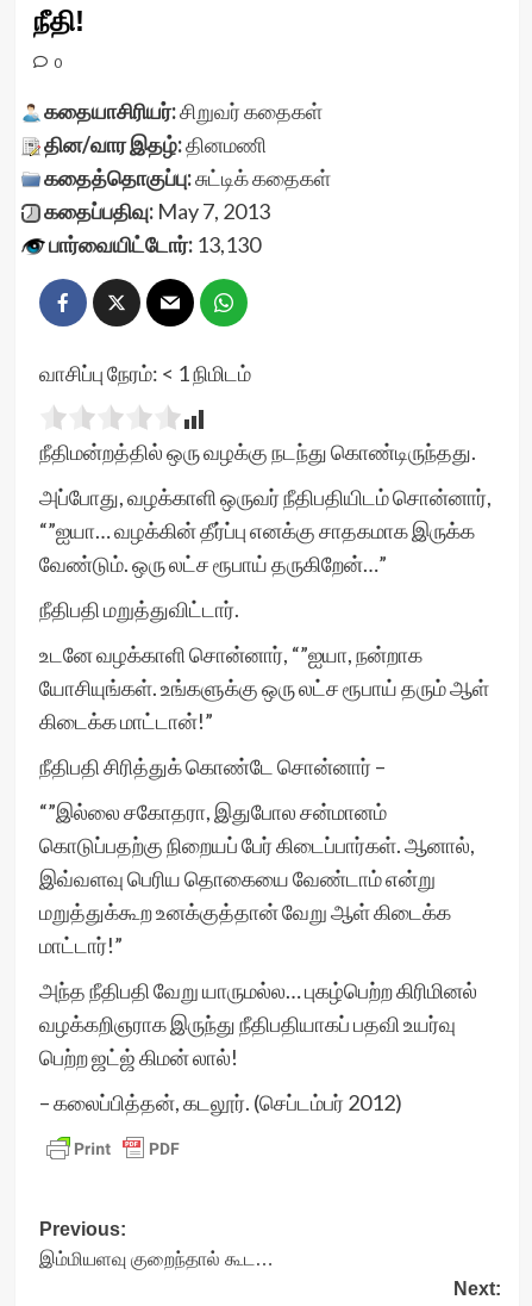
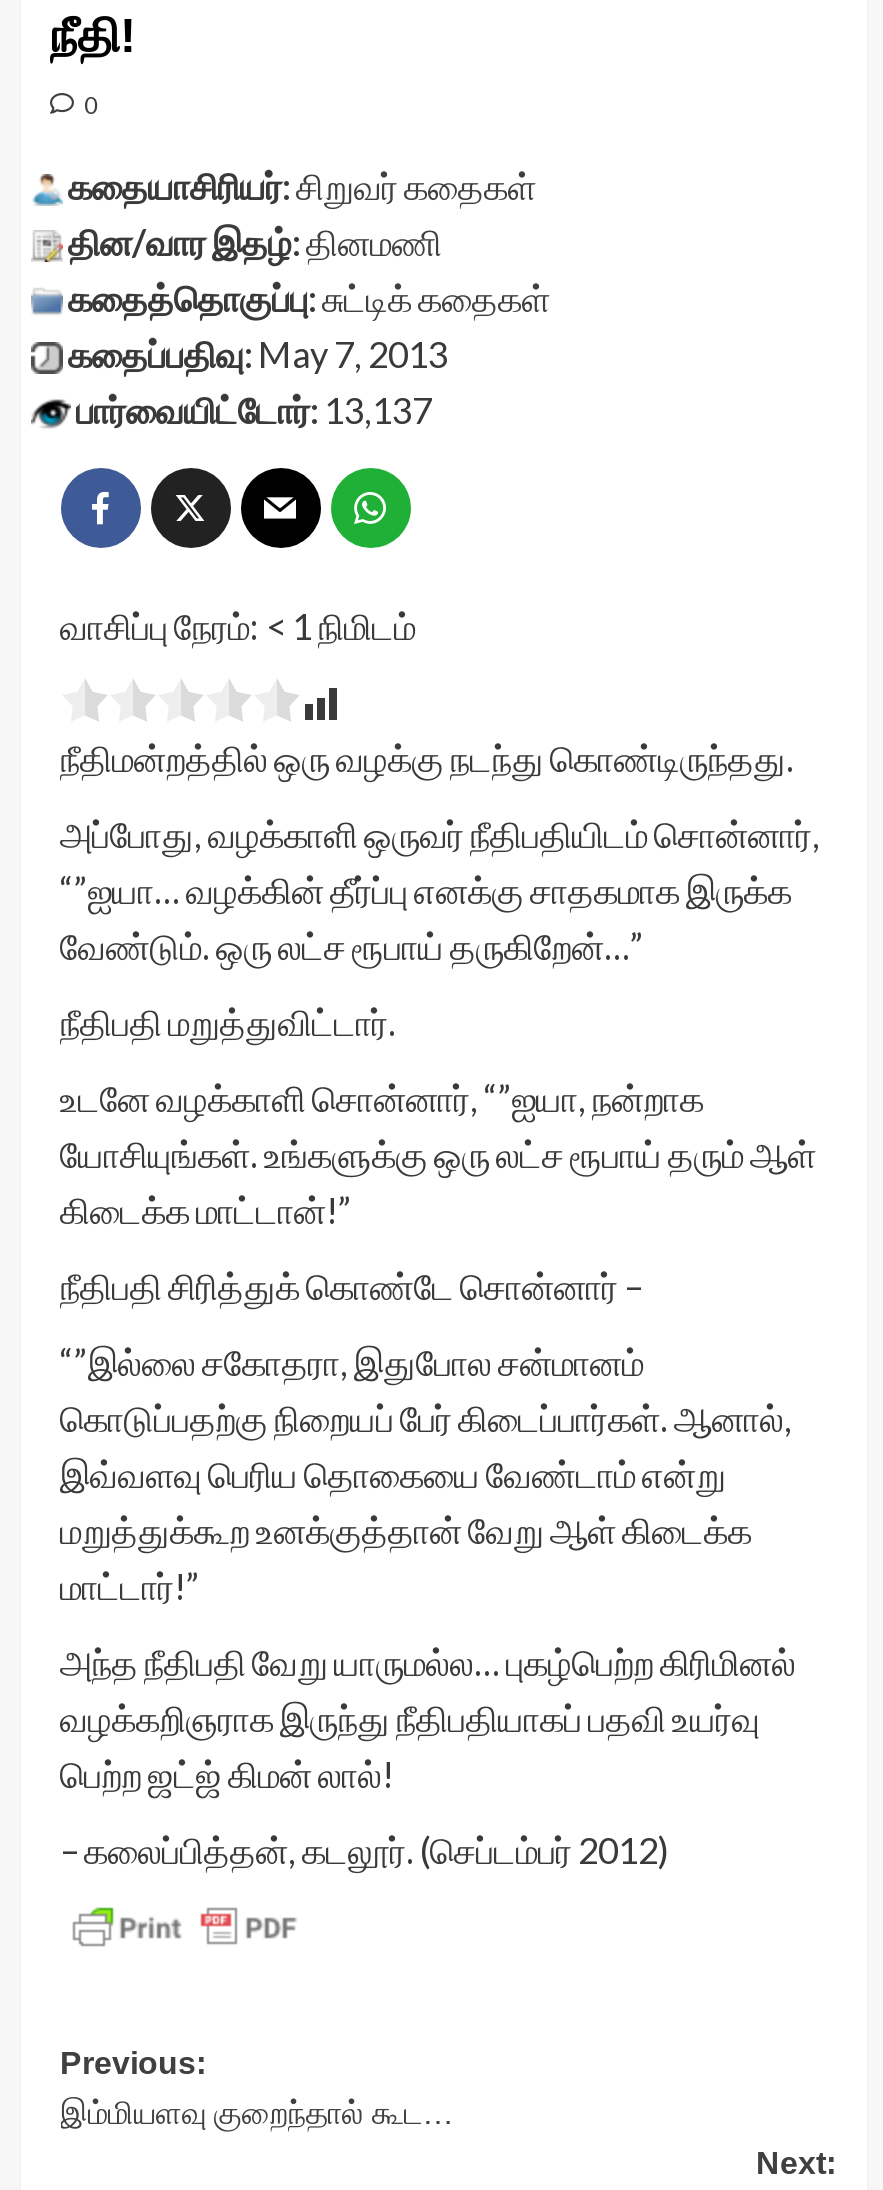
- பார்வையிட்டோர்: 13,130
+ பார்வையிட்டோர்: 13,137
